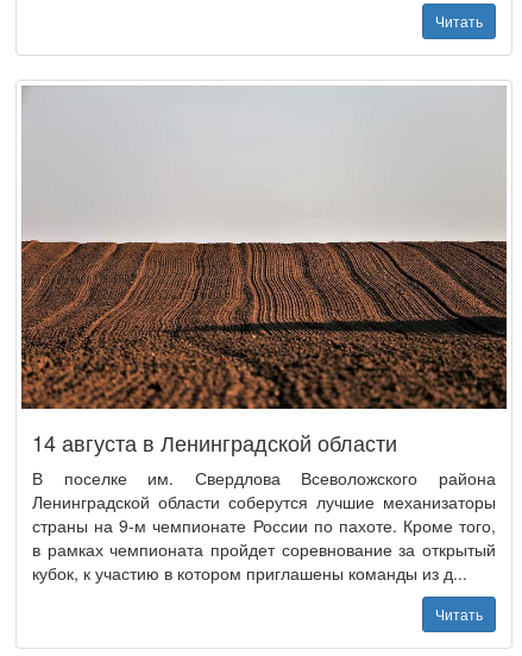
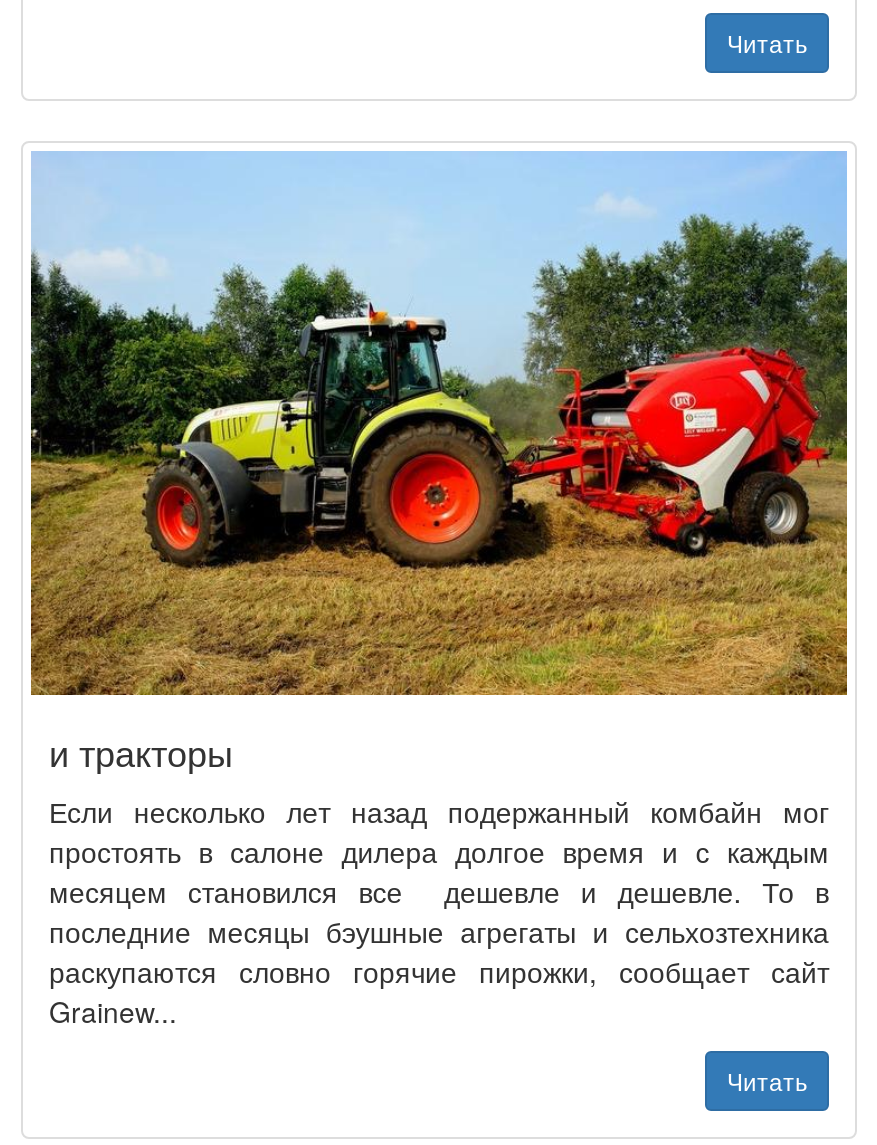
- [image]
- 14 августа в Ленинградской области
- В поселке им. Свердлова Всеволожского района
- Ленинградской области соберутся лучшие механизаторы
- страны на 9-м чемпионате России по пахоте. Кроме того,
- в рамках чемпионата пройдет соревнование за открытый
- кубок, к участию в котором приглашены команды из д...
+ [image]
+ и тракторы
+ Если несколько лет назад подержанный комбайн мог
+ простоять в салоне дилера долгое время и с каждым
+ месяцем становился все дешевле и дешевле. То в
+ последние месяцы бэушные агрегаты и сельхозтехника
+ раскупаются словно горячие пирожки, сообщает сайт
+ Grainew...
